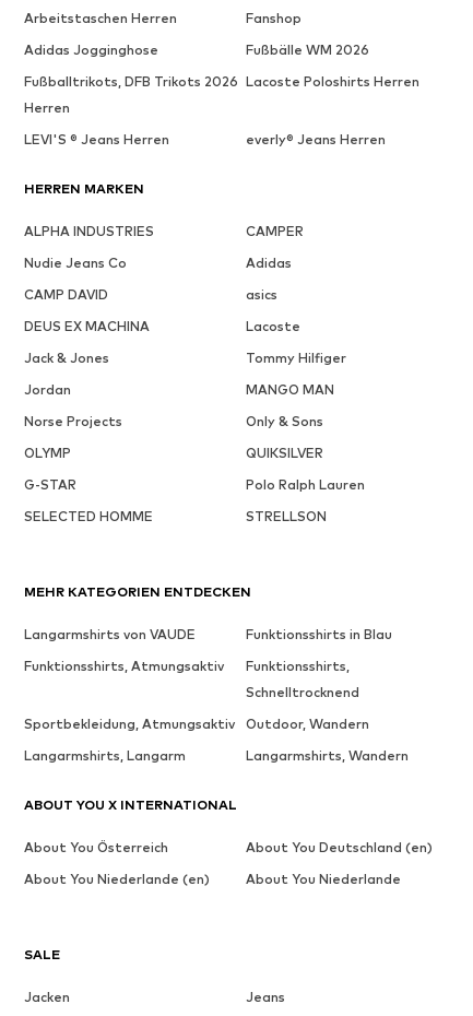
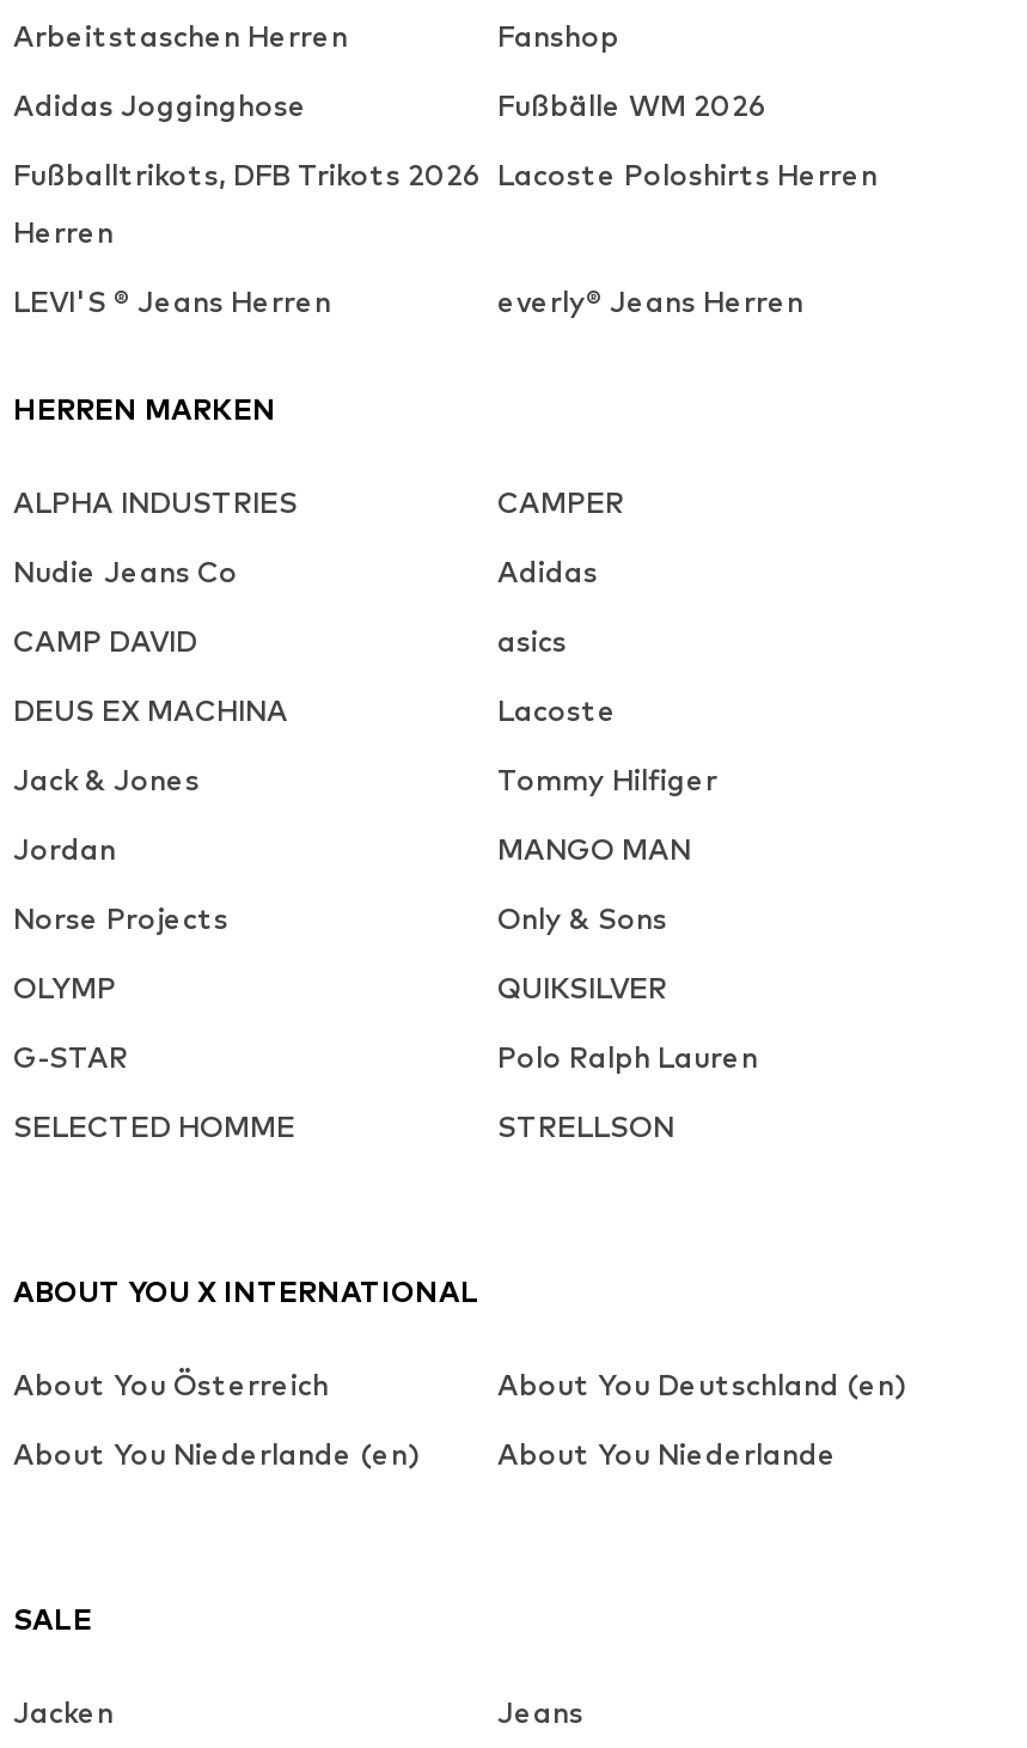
- MEHR KATEGORIEN ENTDECKEN
- Langarmshirts von VAUDE
- Funktionsshirts in Blau
- Funktionsshirts, Atmungsaktiv
- Funktionsshirts,
- Schnelltrocknend
- Sportbekleidung, Atmungsaktiv
- Outdoor, Wandern
- Langarmshirts, Langarm
- Langarmshirts, Wandern
